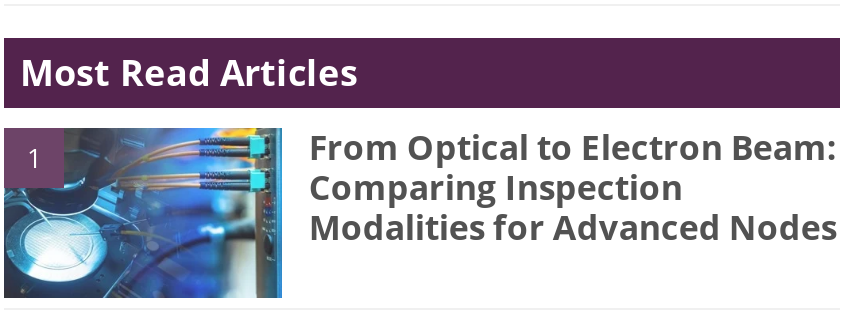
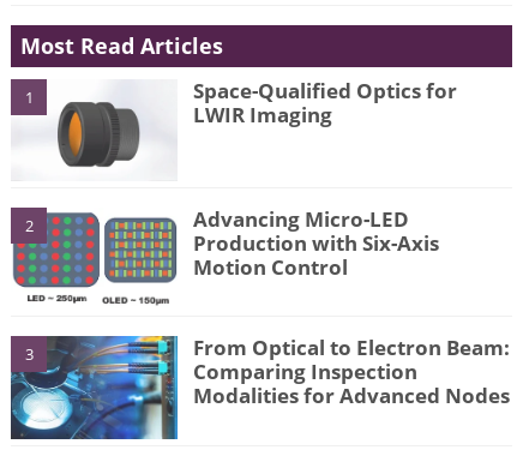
+ [image]
+ Space-Qualified Optics for
+ LWIR Imaging

+ [image]
+ 2
+ Advancing Micro-LED
+ Production with Six-Axis
+ Motion Control
+ 3
